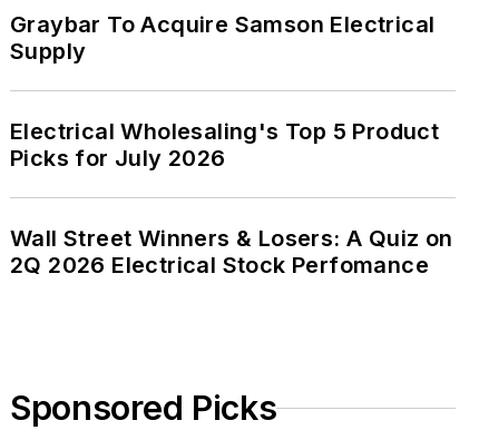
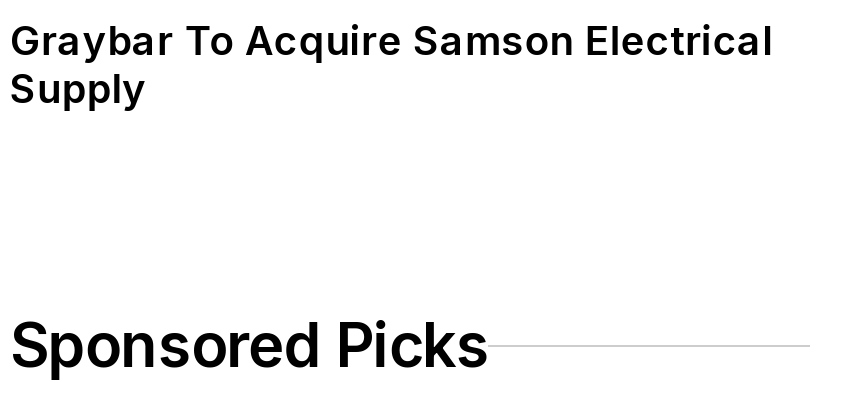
- Electrical Wholesaling's Top 5 Product
- Picks for July 2026
- Wall Street Winners & Losers: A Quiz on
- 2Q 2026 Electrical Stock Perfomance
